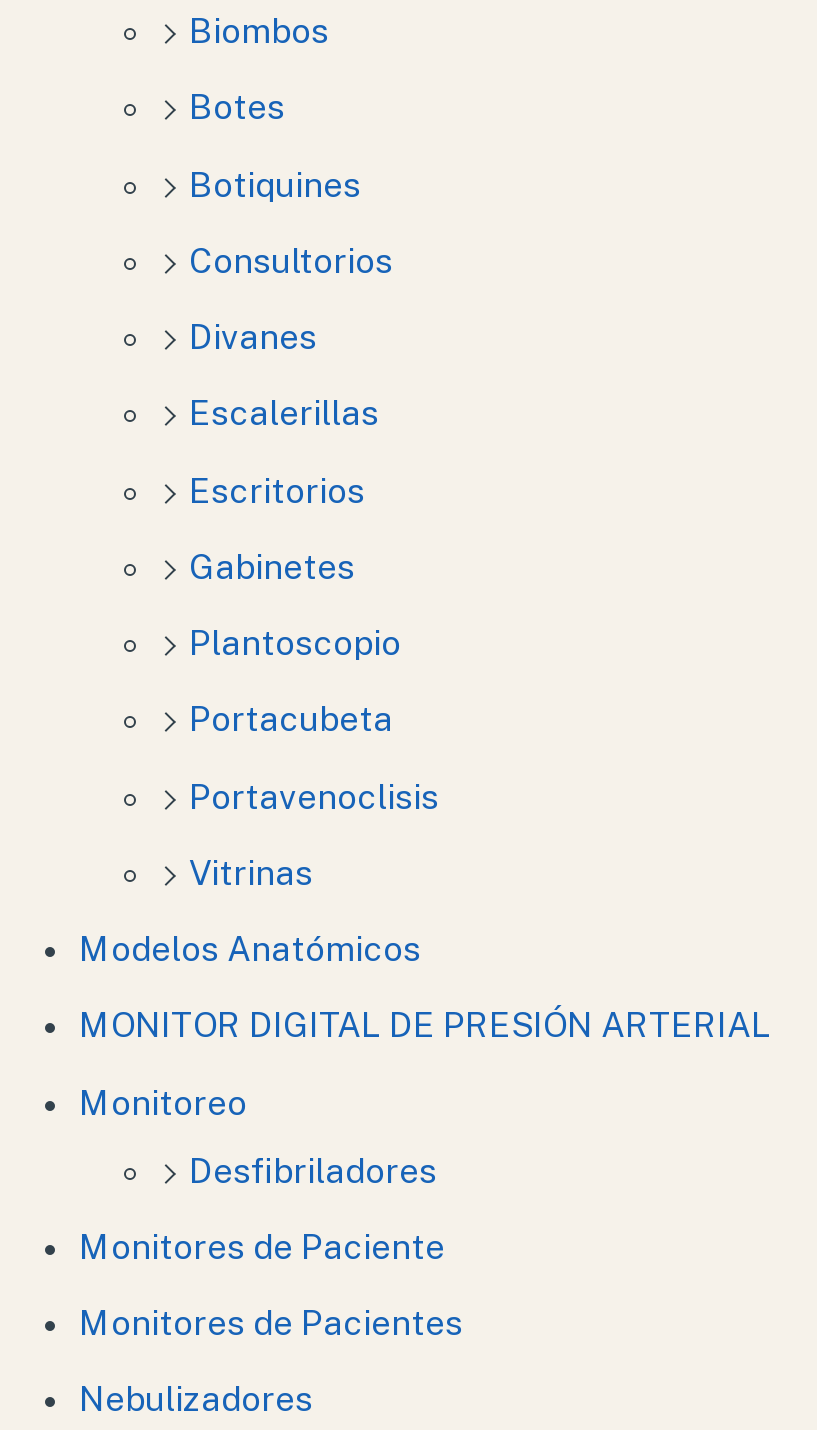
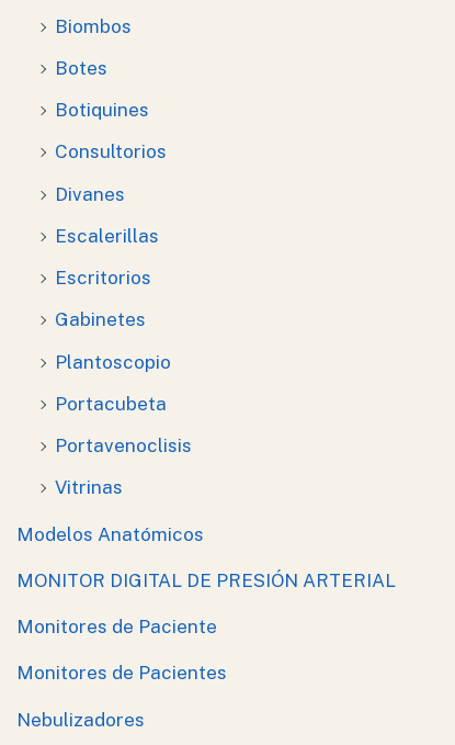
- Monitoreo
- Desfibriladores
